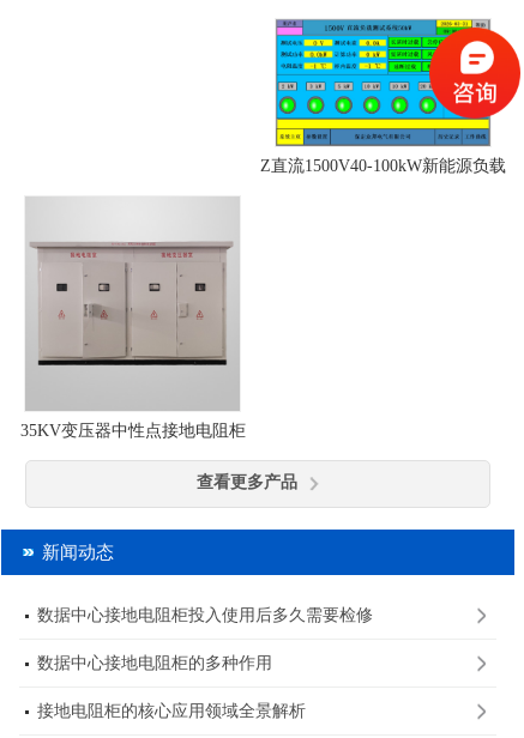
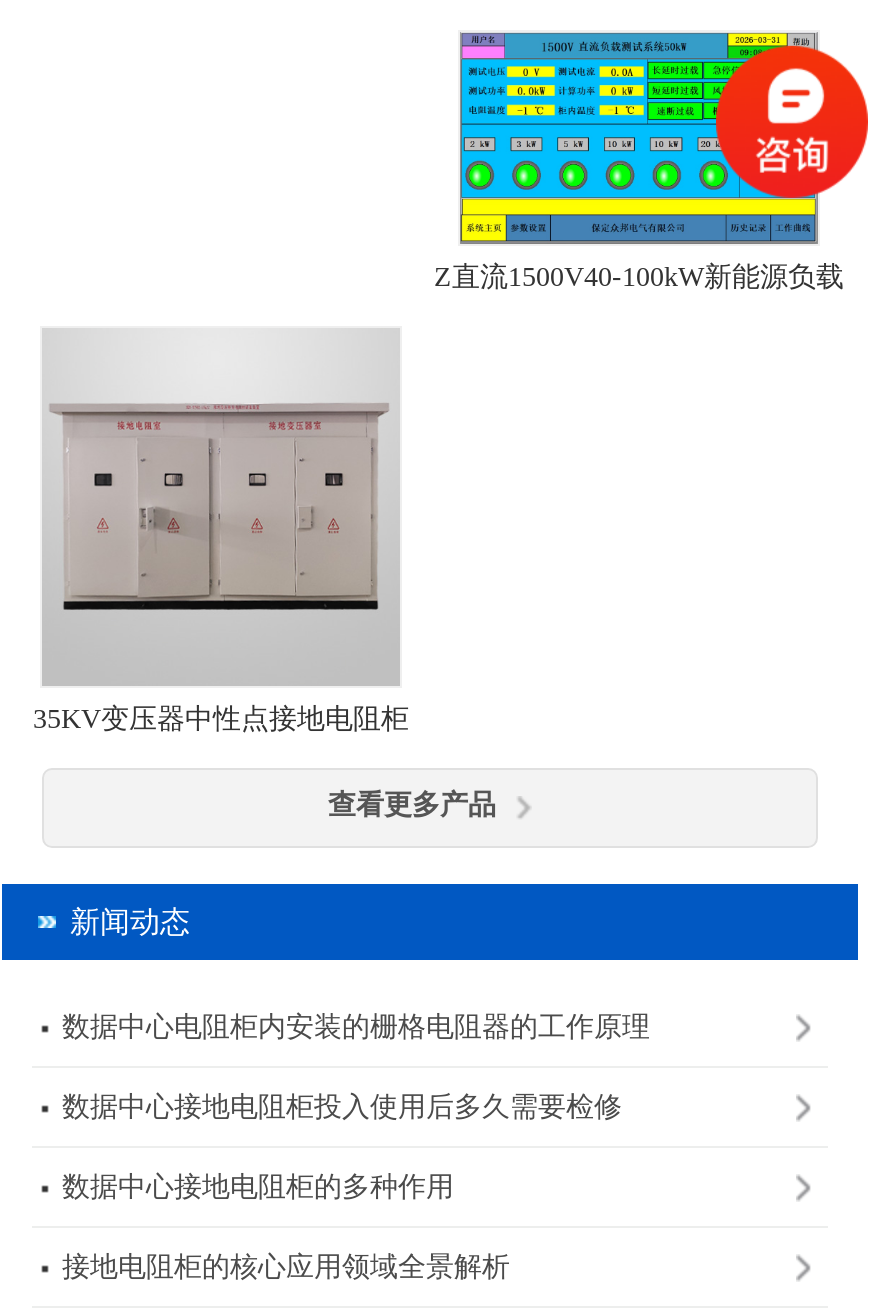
+ 数据中心电阻柜内安装的栅格电阻器的工作原理
